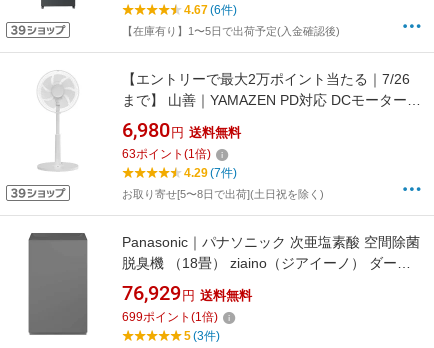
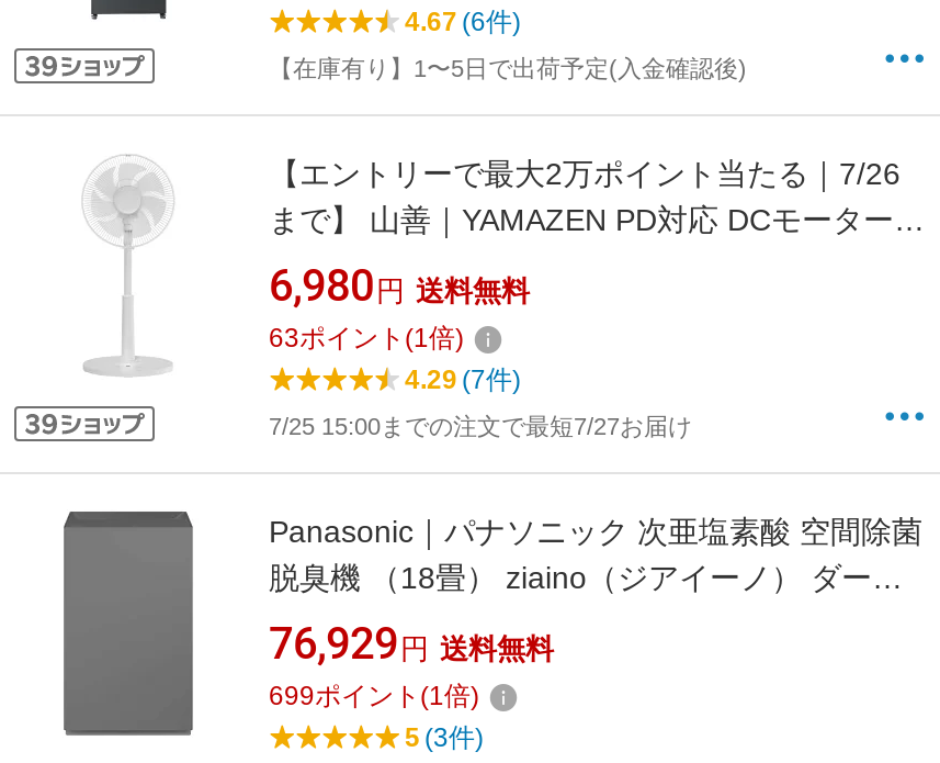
- お取り寄せ[5〜8日で出荷](土日祝を除く)
+ 7/25 15:00までの注文で最短7/27お届け
